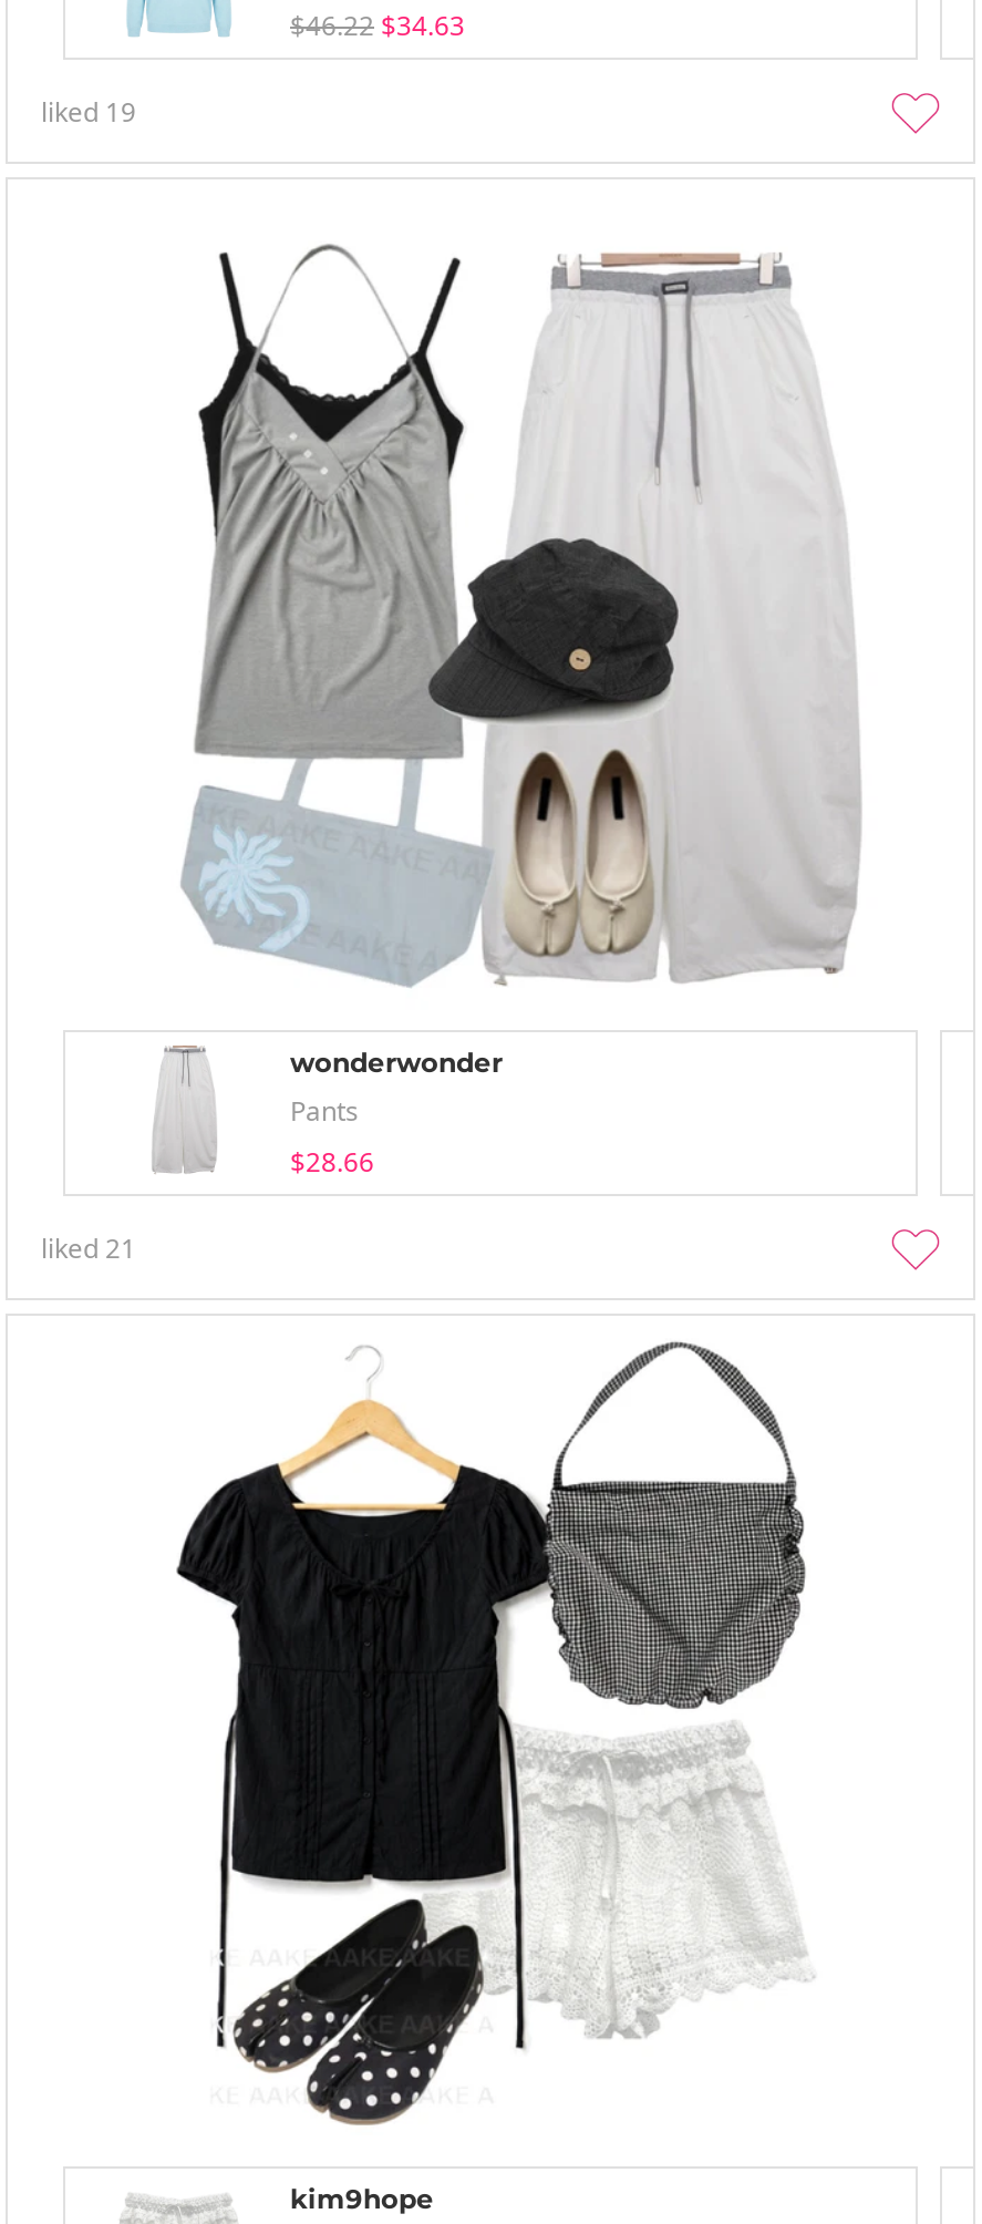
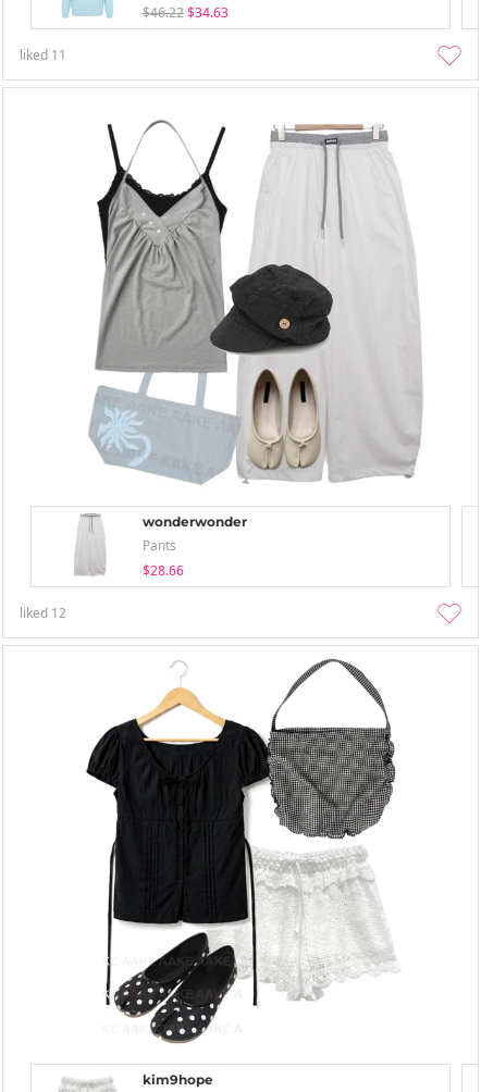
- liked 19
+ liked 11

- liked 21
+ liked 12
